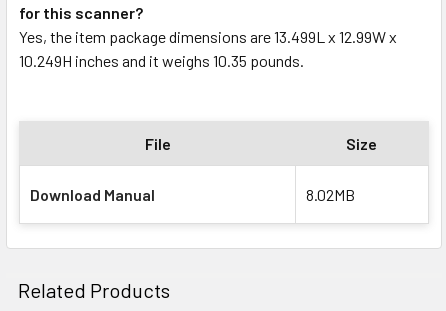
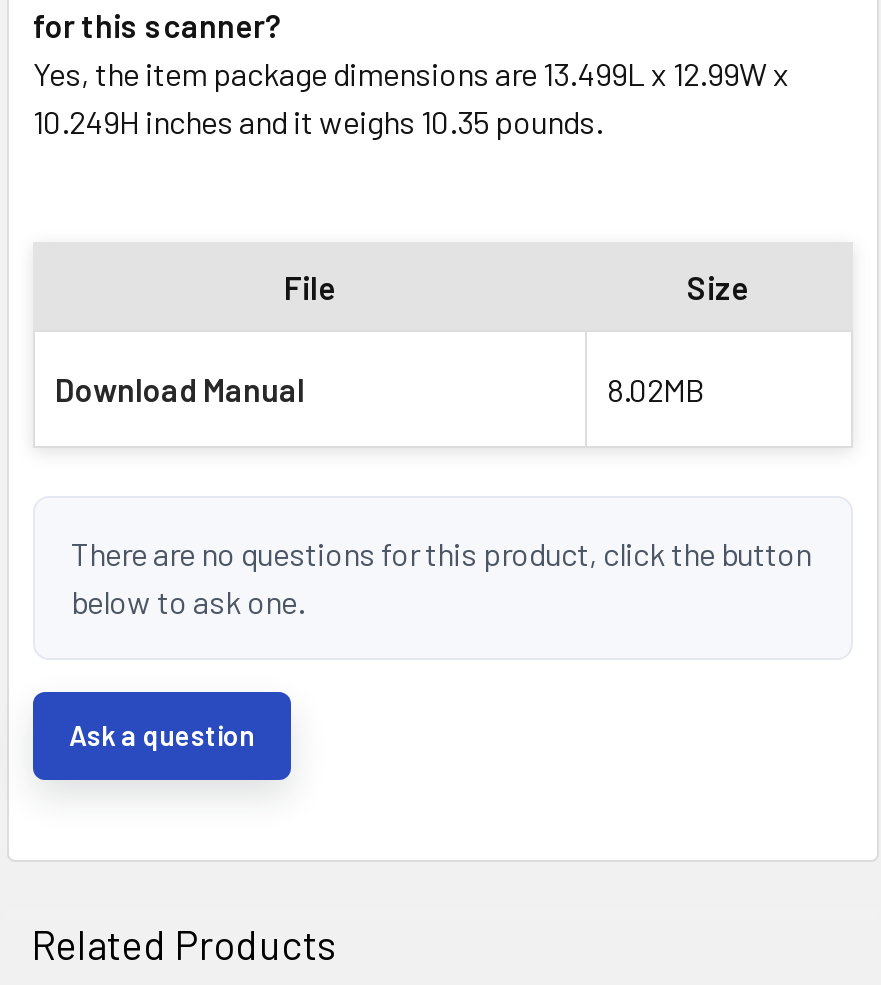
+ Ask a question

+ There are no questions for this product, click the button
+ below to ask one.
